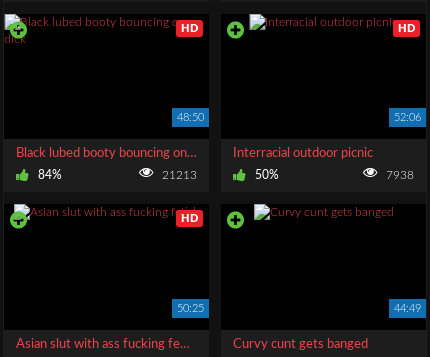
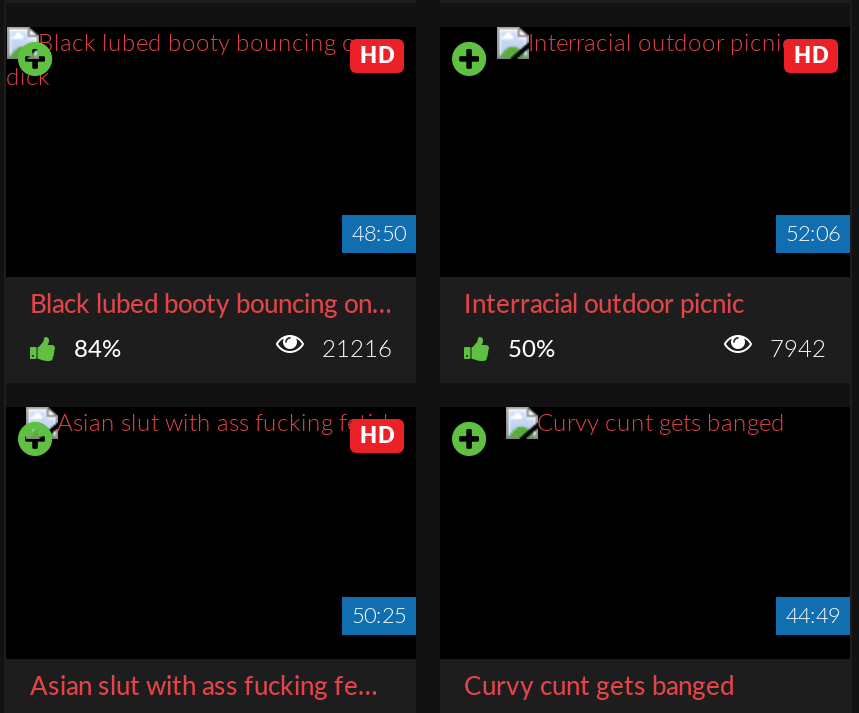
- 21213
+ 21216

- 7938
+ 7942
